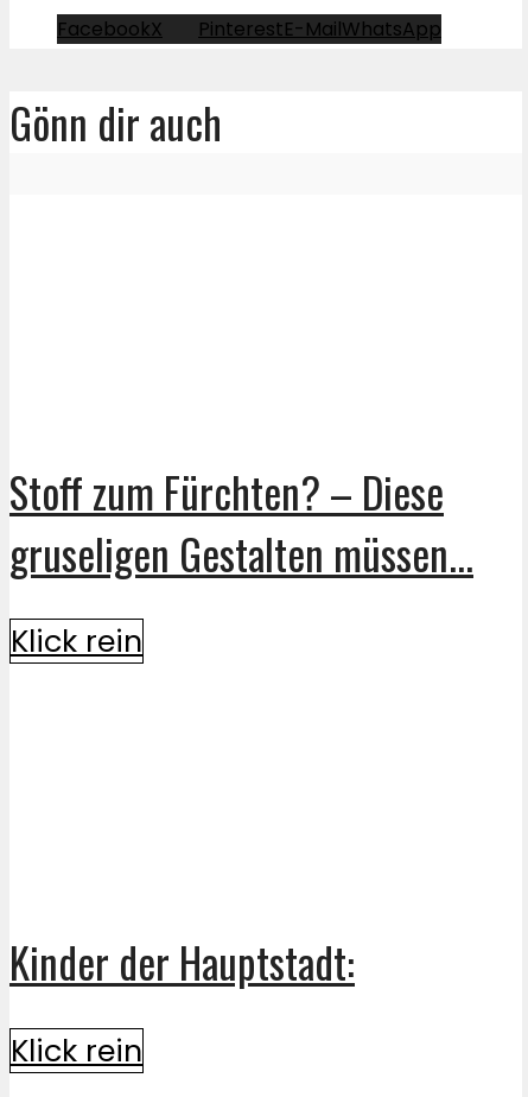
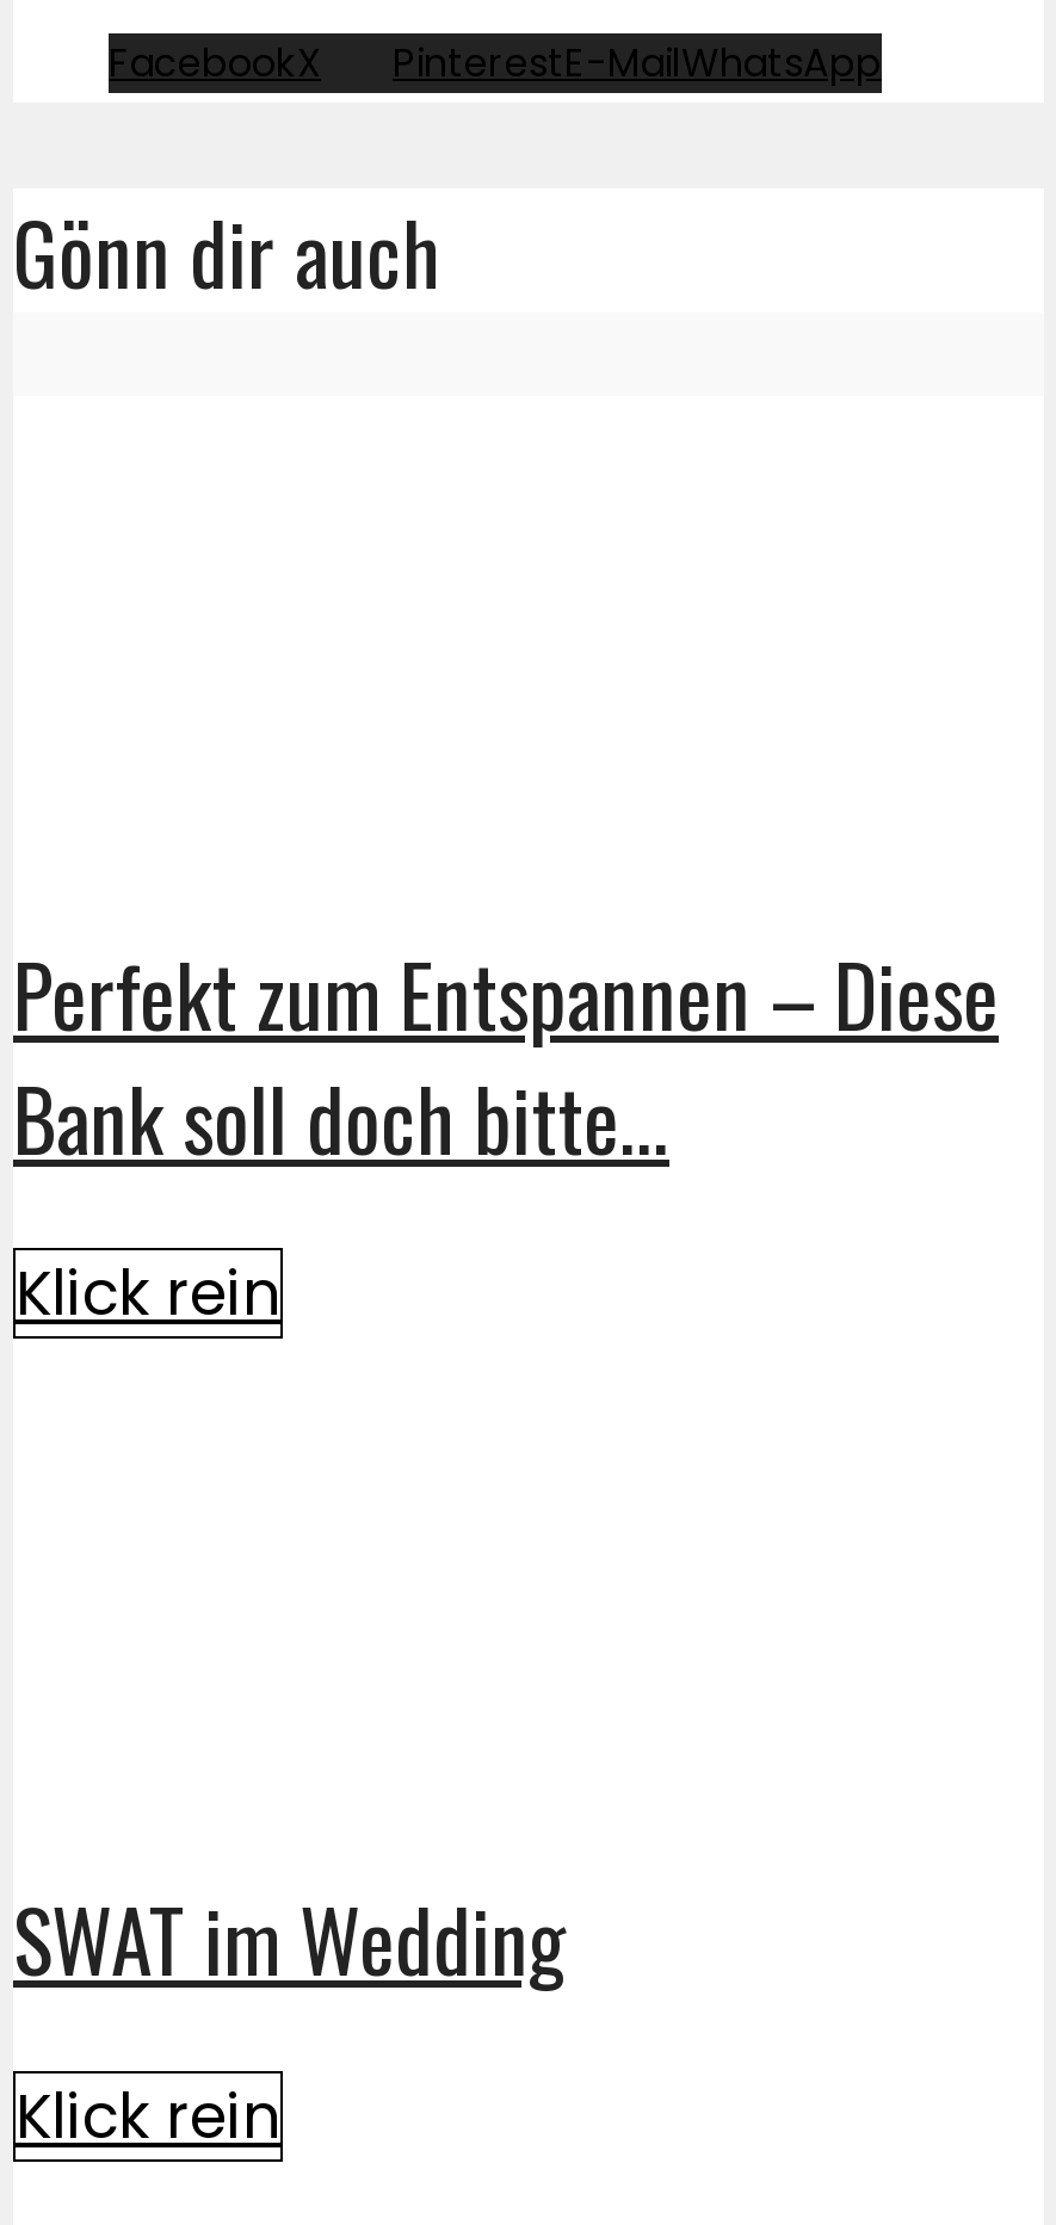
- Stoff zum Fürchten? – Diese
- gruseligen Gestalten müssen...
+ Perfekt zum Entspannen – Diese
+ Bank soll doch bitte...

- Kinder der Hauptstadt:
+ SWAT im Wedding
